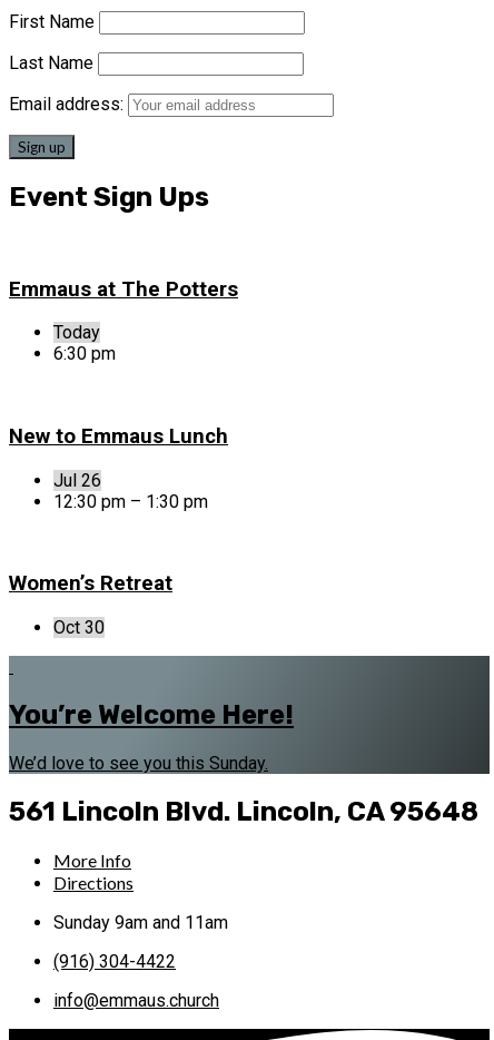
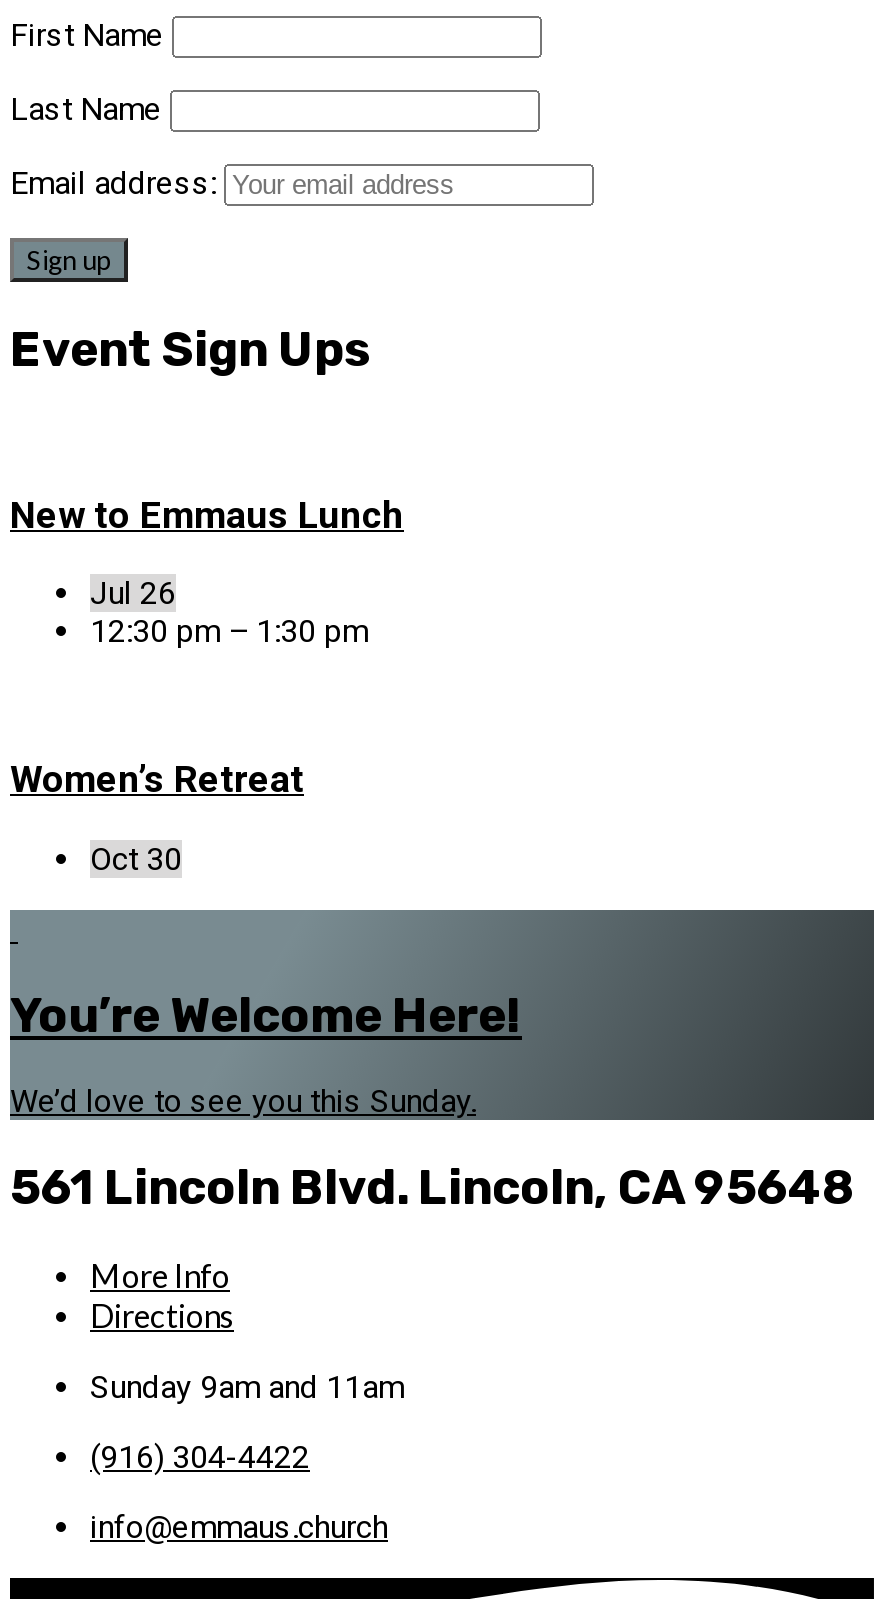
- Emmaus at The Potters
- Today
- 6:30 pm
